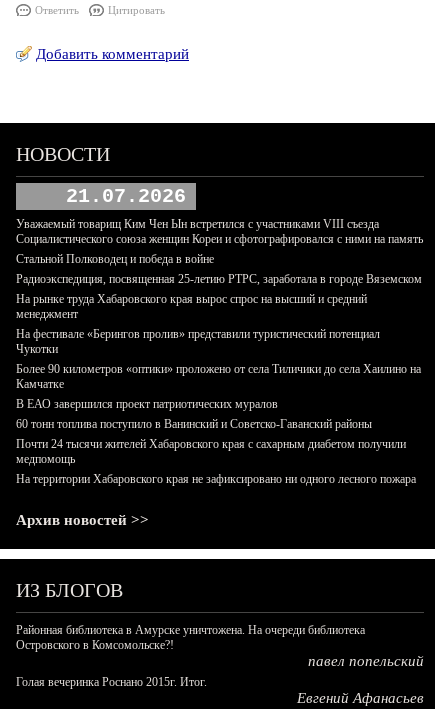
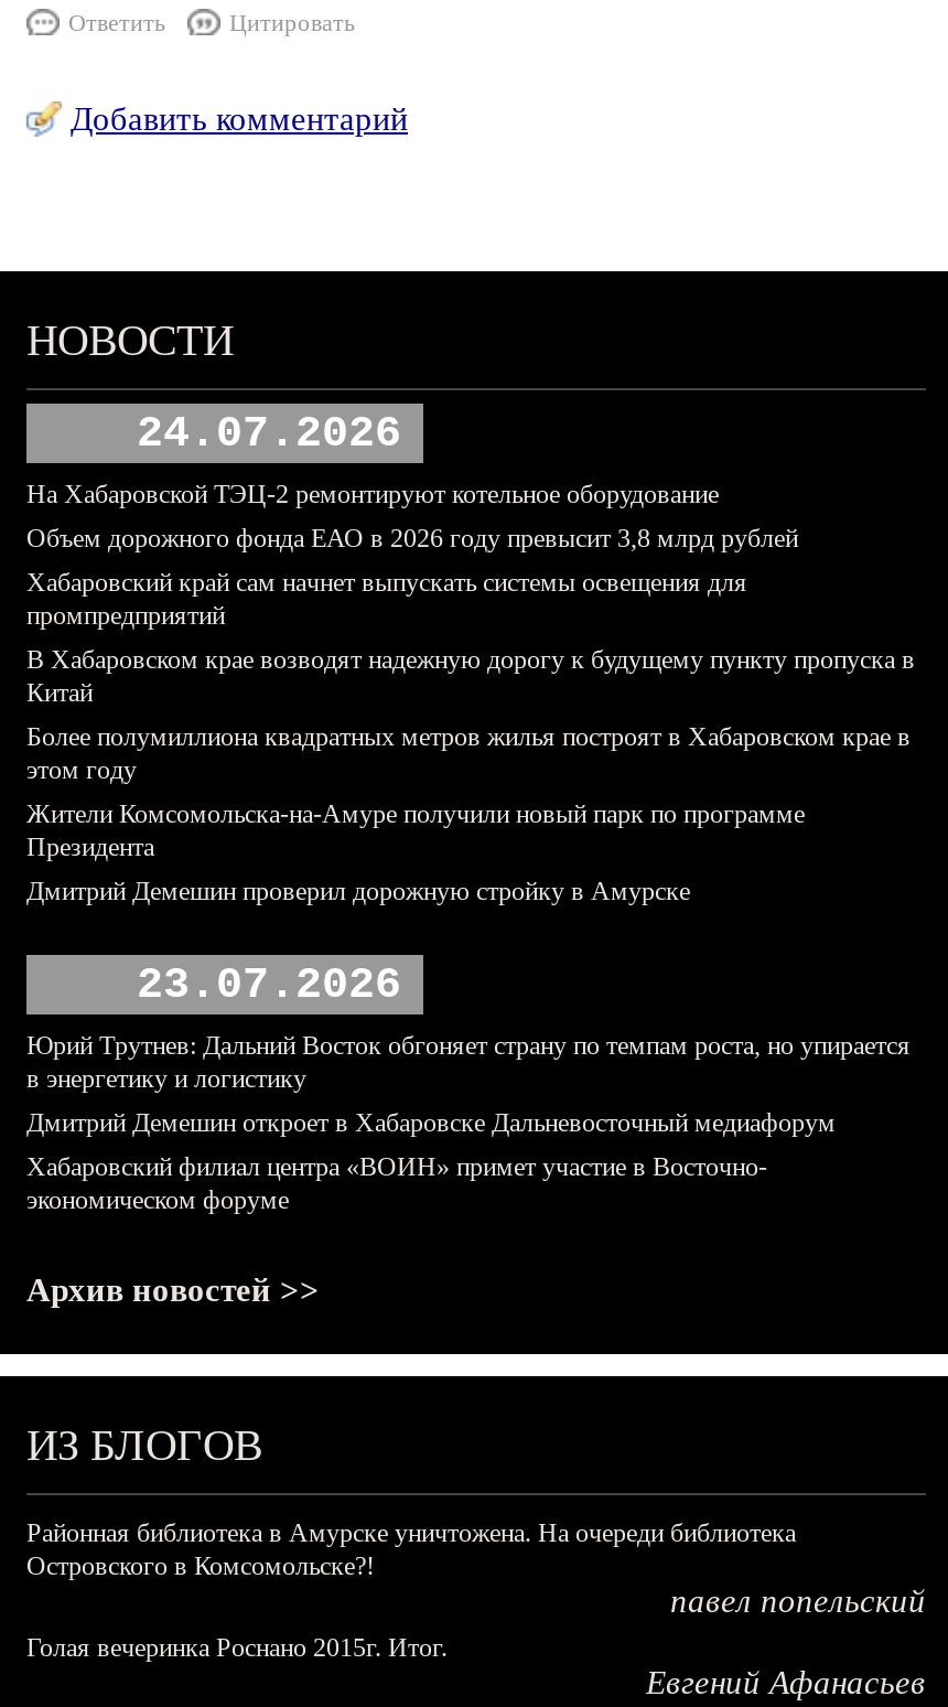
- 21.07.2026
- Уважаемый товарищ Ким Чен Ын встретился с участниками VIII съезда
- Социалистического союза женщин Кореи и сфотографировался с ними на память
- Стальной Полководец и победа в войне
- Радиоэкспедиция, посвященная 25-летию РТРС, заработала в городе Вяземском
- На рынке труда Хабаровского края вырос спрос на высший и средний
- менеджмент
- На фестивале «Берингов пролив» представили туристический потенциал
- Чукотки
- Более 90 километров «оптики» проложено от села Тиличики до села Хаилино на
- Камчатке
- В ЕАО завершился проект патриотических муралов
- 60 тонн топлива поступило в Ванинский и Советско-Гаванский районы
- Почти 24 тысячи жителей Хабаровского края с сахарным диабетом получили
- медпомощь
- На территории Хабаровского края не зафиксировано ни одного лесного пожара
+ 24.07.2026
+ На Хабаровской ТЭЦ-2 ремонтируют котельное оборудование
+ Объем дорожного фонда ЕАО в 2026 году превысит 3,8 млрд рублей
+ Хабаровский край сам начнет выпускать системы освещения для
+ промпредприятий
+ В Хабаровском крае возводят надежную дорогу к будущему пункту пропуска в
+ Китай
+ Более полумиллиона квадратных метров жилья построят в Хабаровском крае в
+ этом году
+ Жители Комсомольска-на-Амуре получили новый парк по программе
+ Президента
+ Дмитрий Демешин проверил дорожную стройку в Амурске
+ 23.07.2026
+ Юрий Трутнев: Дальний Восток обгоняет страну по темпам роста, но упирается
+ в энергетику и логистику
+ Дмитрий Демешин откроет в Хабаровске Дальневосточный медиафорум
+ Хабаровский филиал центра «ВОИН» примет участие в Восточно-
+ экономическом форуме
